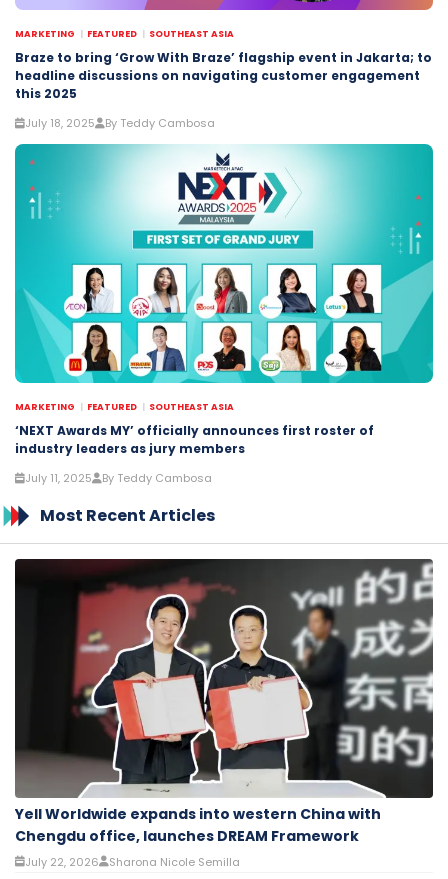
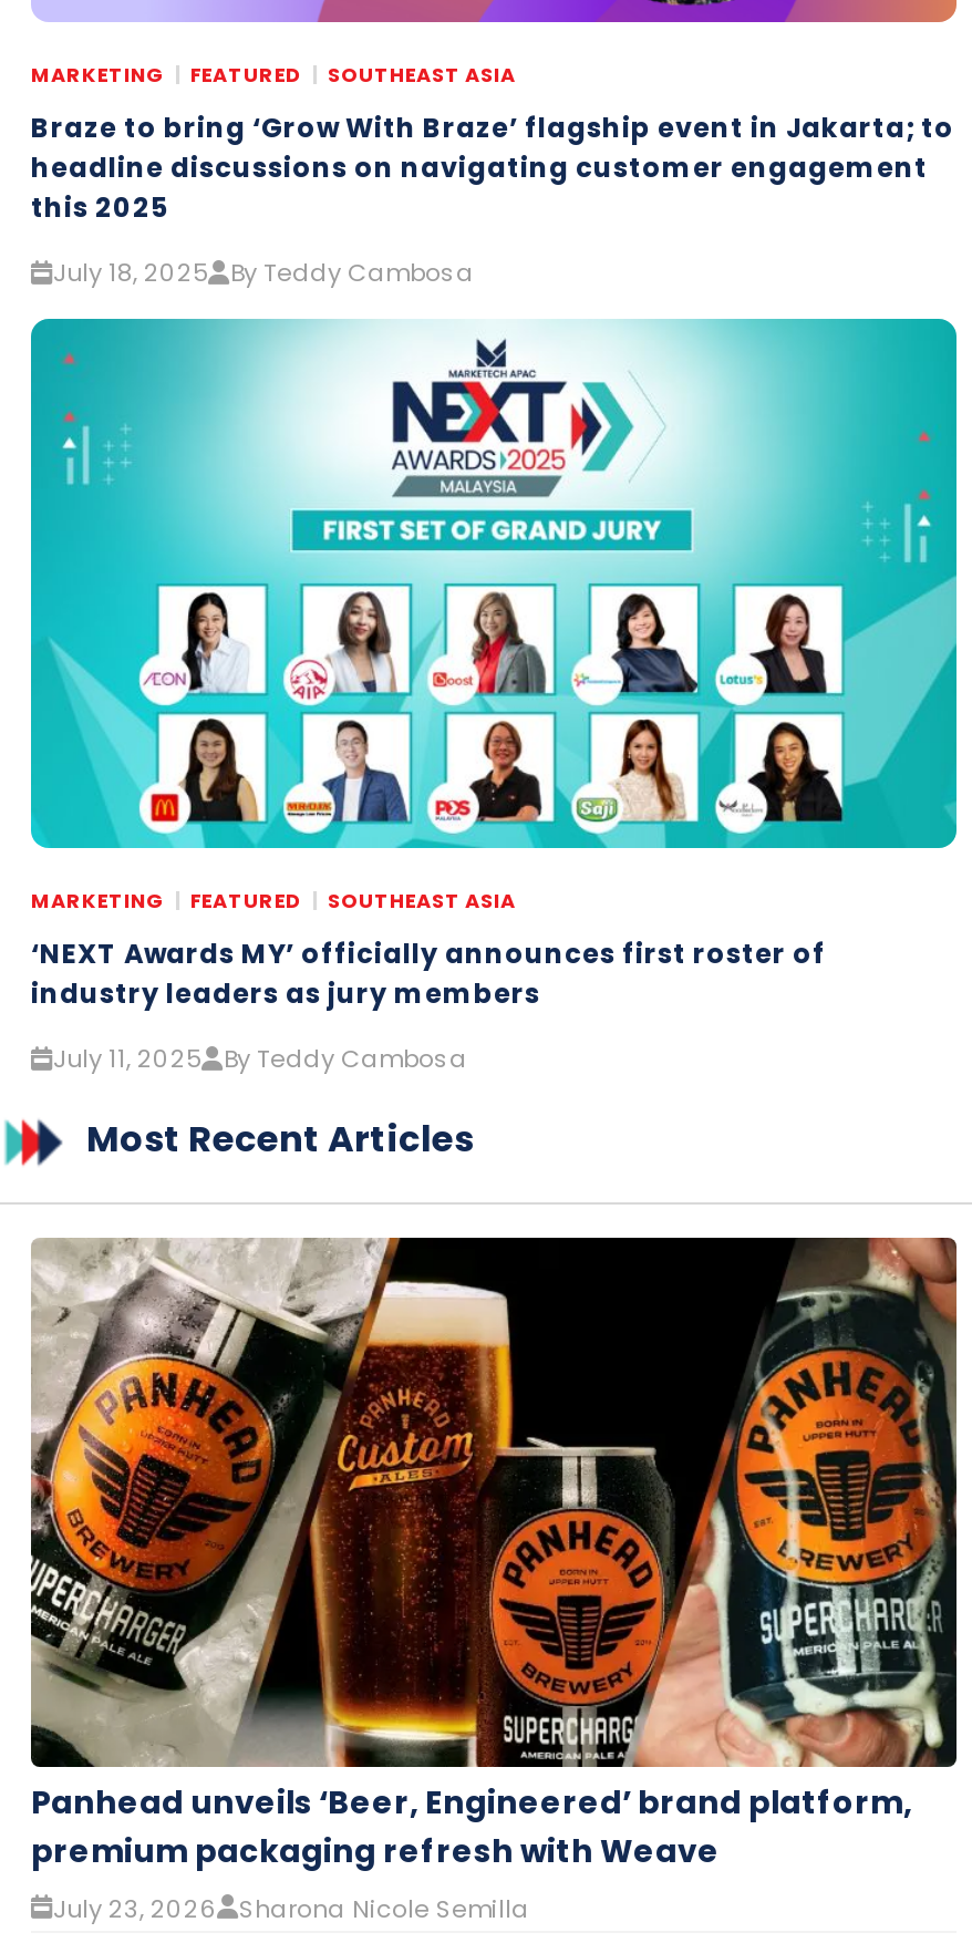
- [image]
- Yell Worldwide expands into western China with
- Chengdu office, launches DREAM Framework
- July 22, 2026
+ [image]
+ Panhead unveils ‘Beer, Engineered’ brand platform,
+ premium packaging refresh with Weave
+ July 23, 2026
